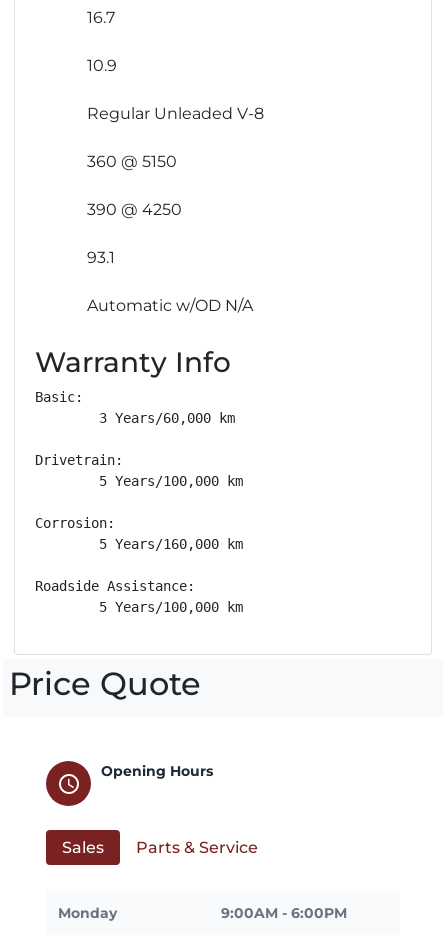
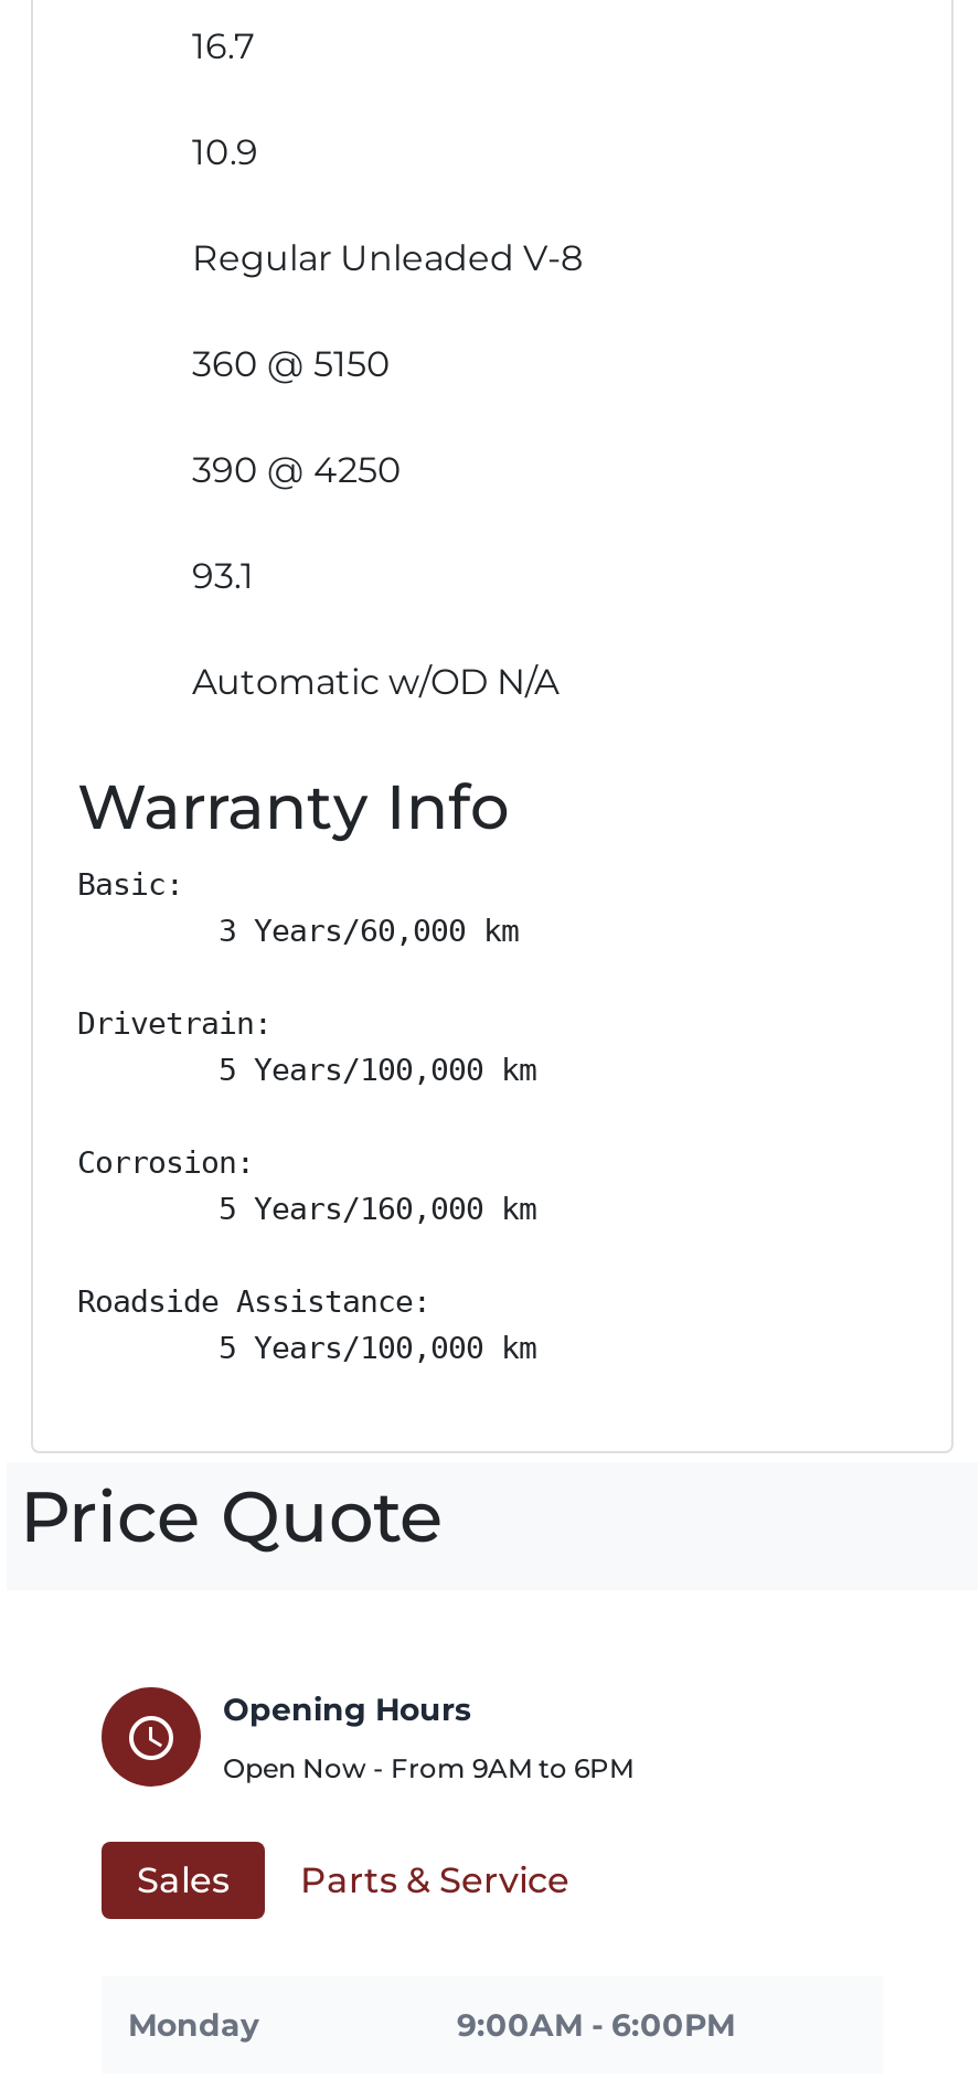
+ Open Now - From 9AM to 6PM
